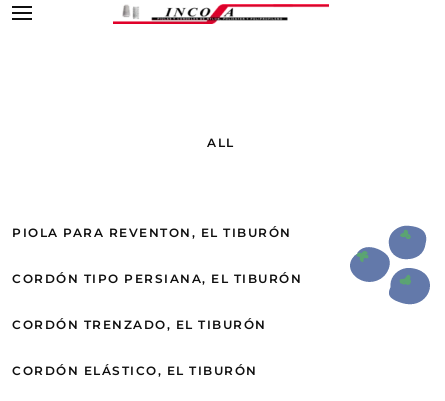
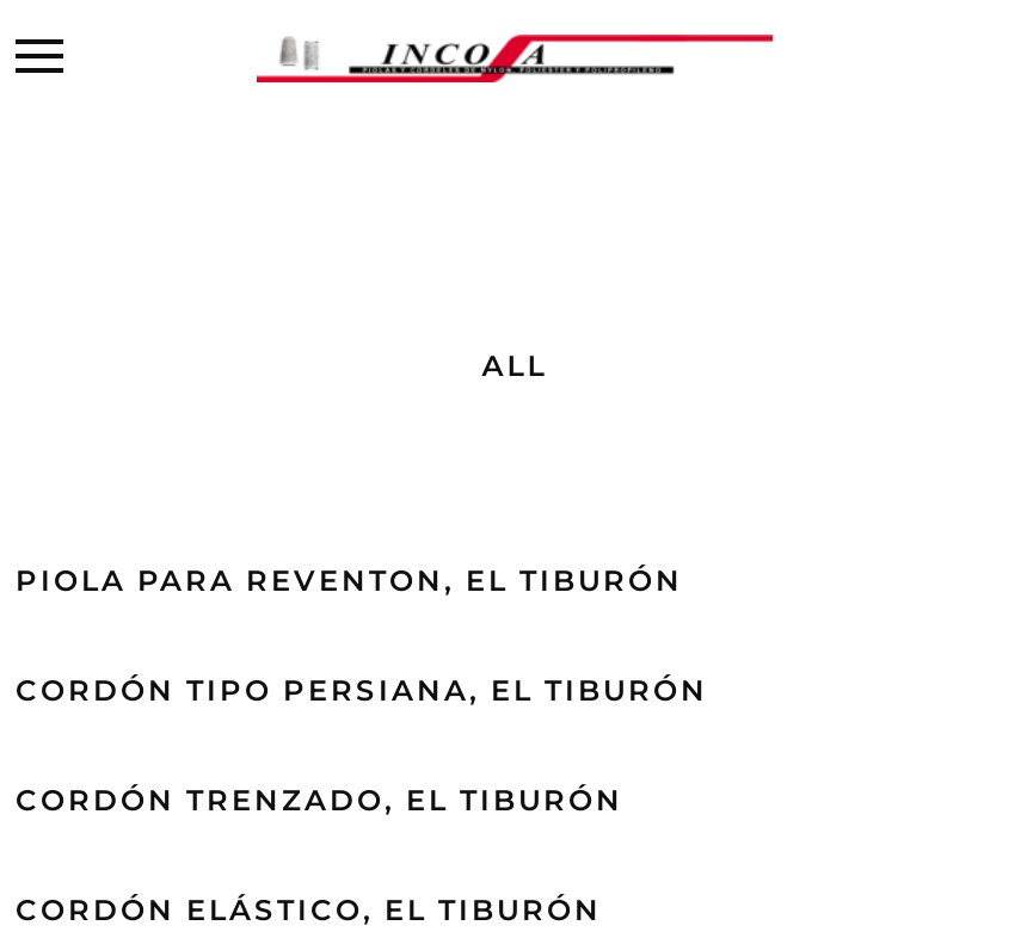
- [image]
